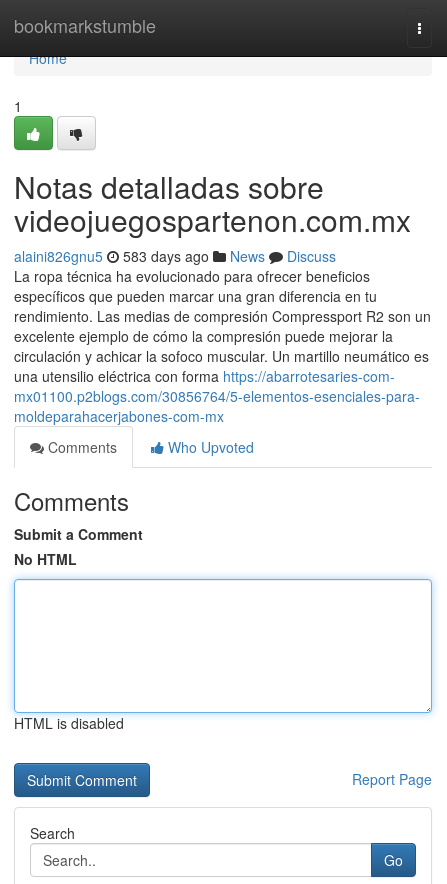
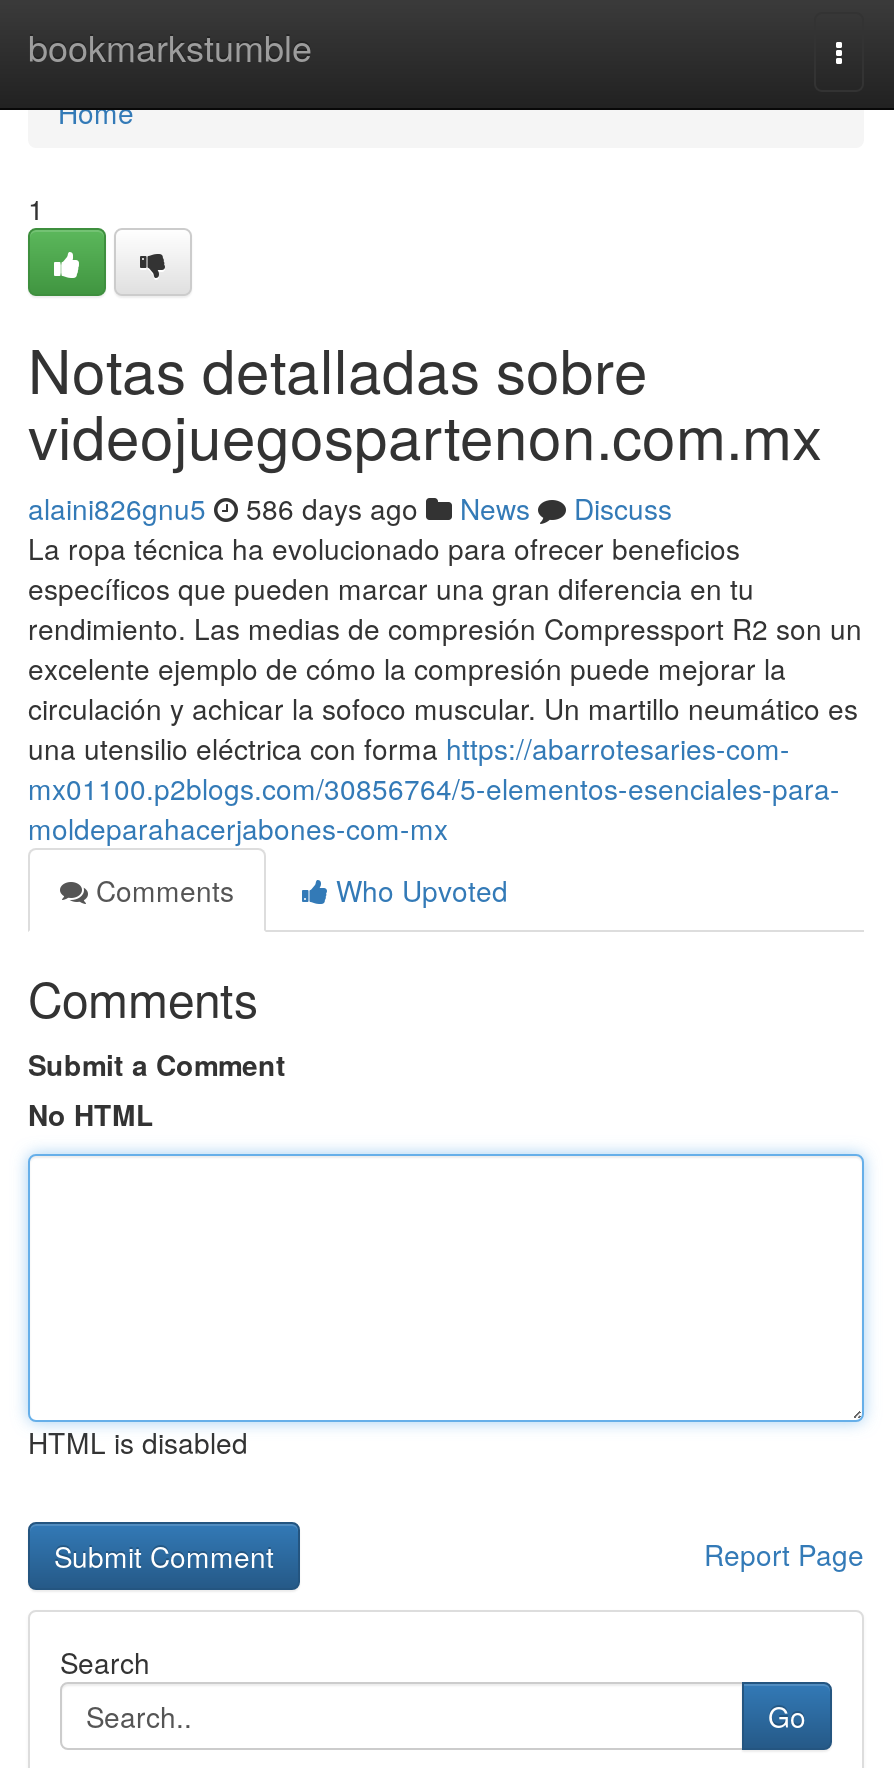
- alaini826gnu5 583 days ago News Discuss
+ alaini826gnu5 586 days ago News Discuss
